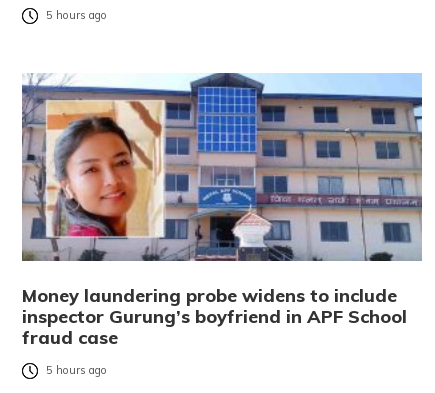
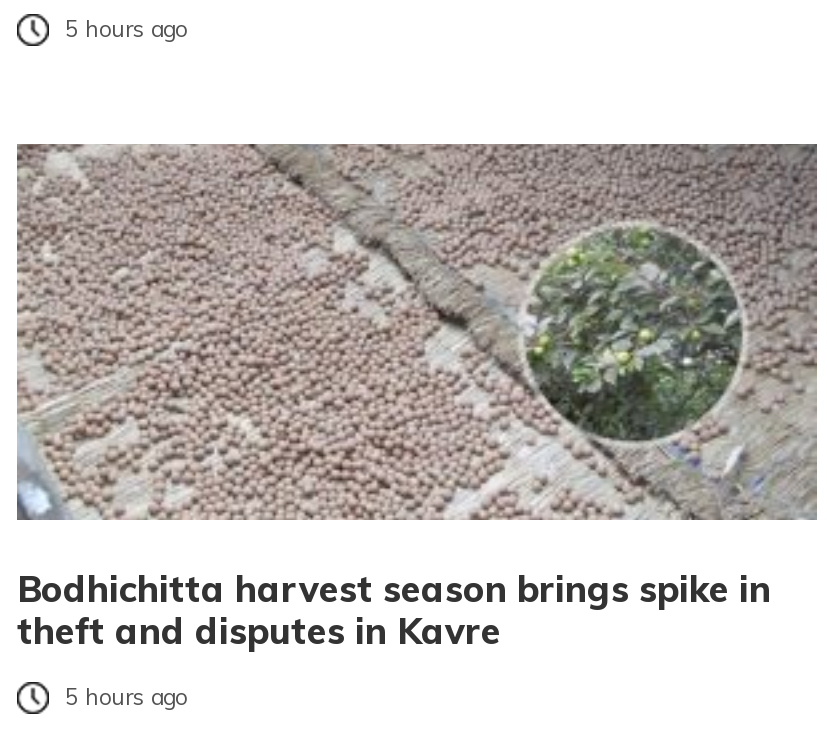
- [image]
- Money laundering probe widens to include
- inspector Gurung’s boyfriend in APF School
- fraud case
+ [image]
+ Bodhichitta harvest season brings spike in
+ theft and disputes in Kavre
